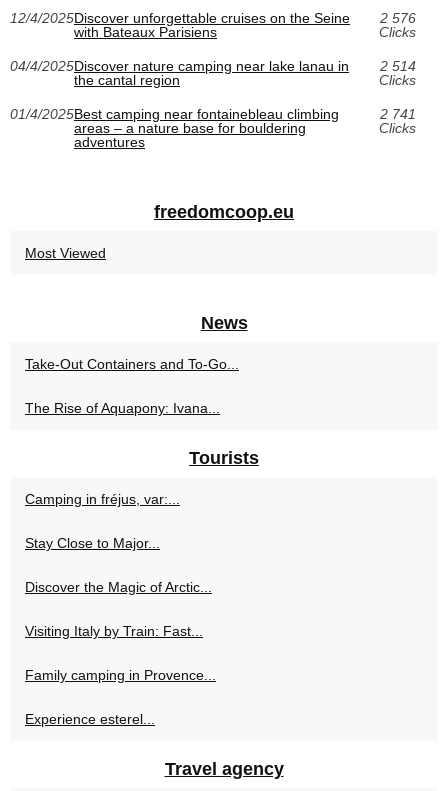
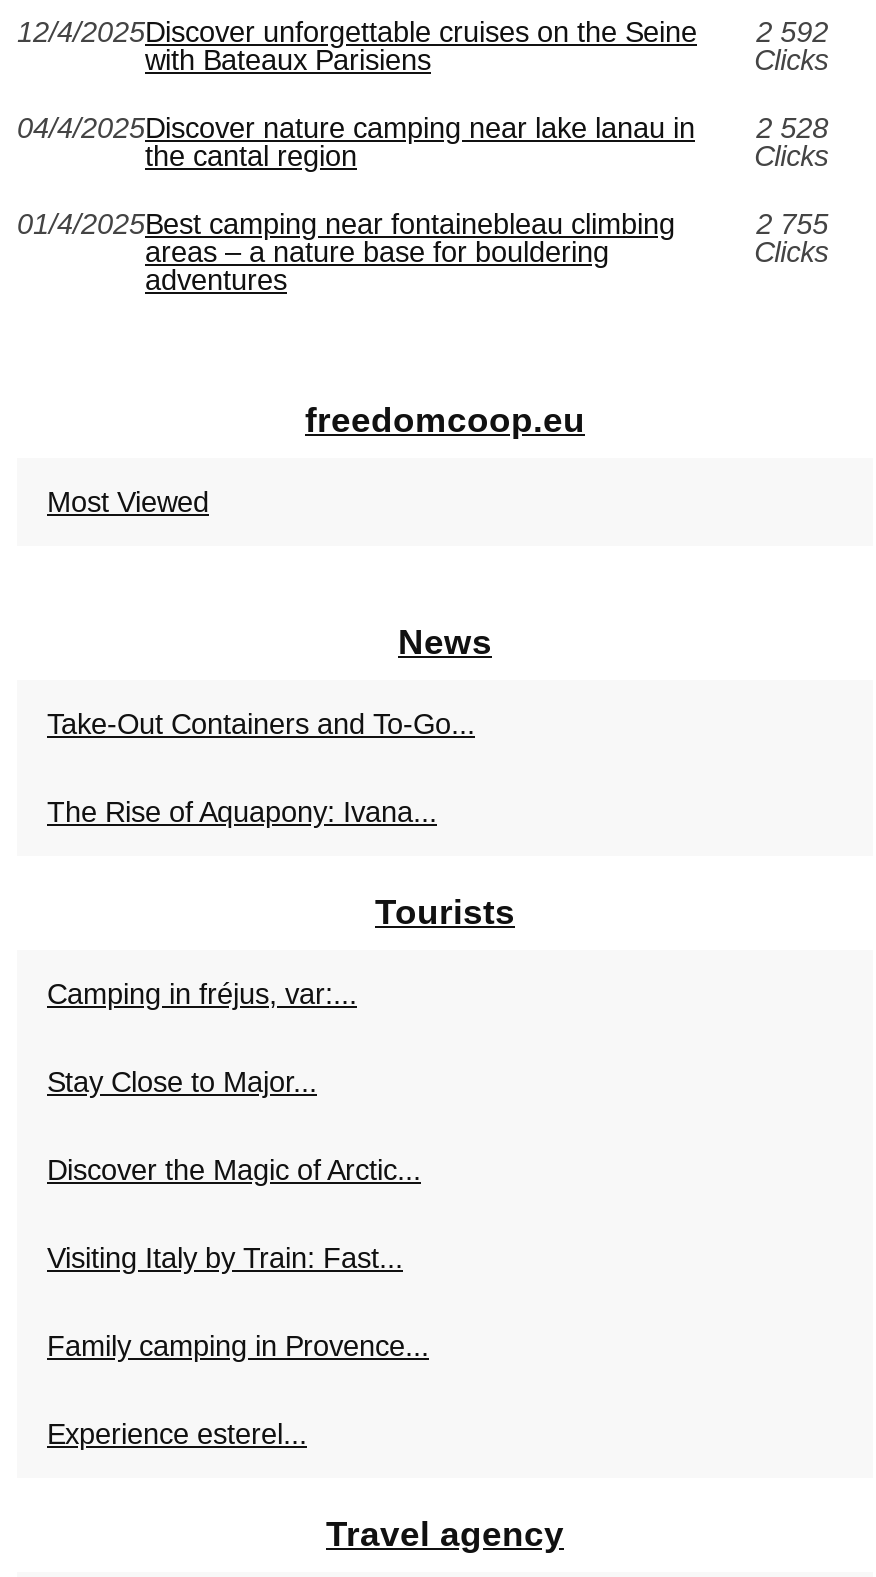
- 12/4/2025Discover unforgettable cruises on the Seine 2 576
+ 12/4/2025Discover unforgettable cruises on the Seine 2 592

- 04/4/2025Discover nature camping near lake lanau in 2 514
+ 04/4/2025Discover nature camping near lake lanau in 2 528

- 2 741
+ 2 755
